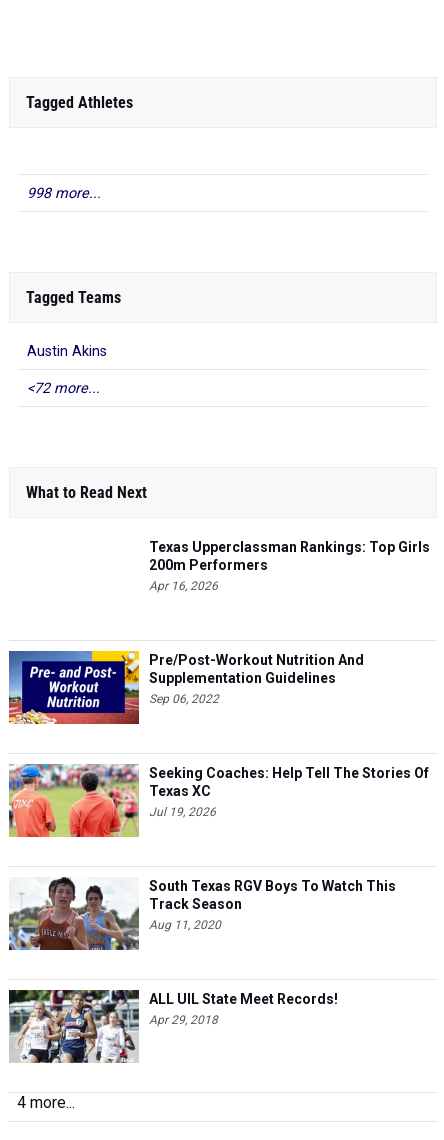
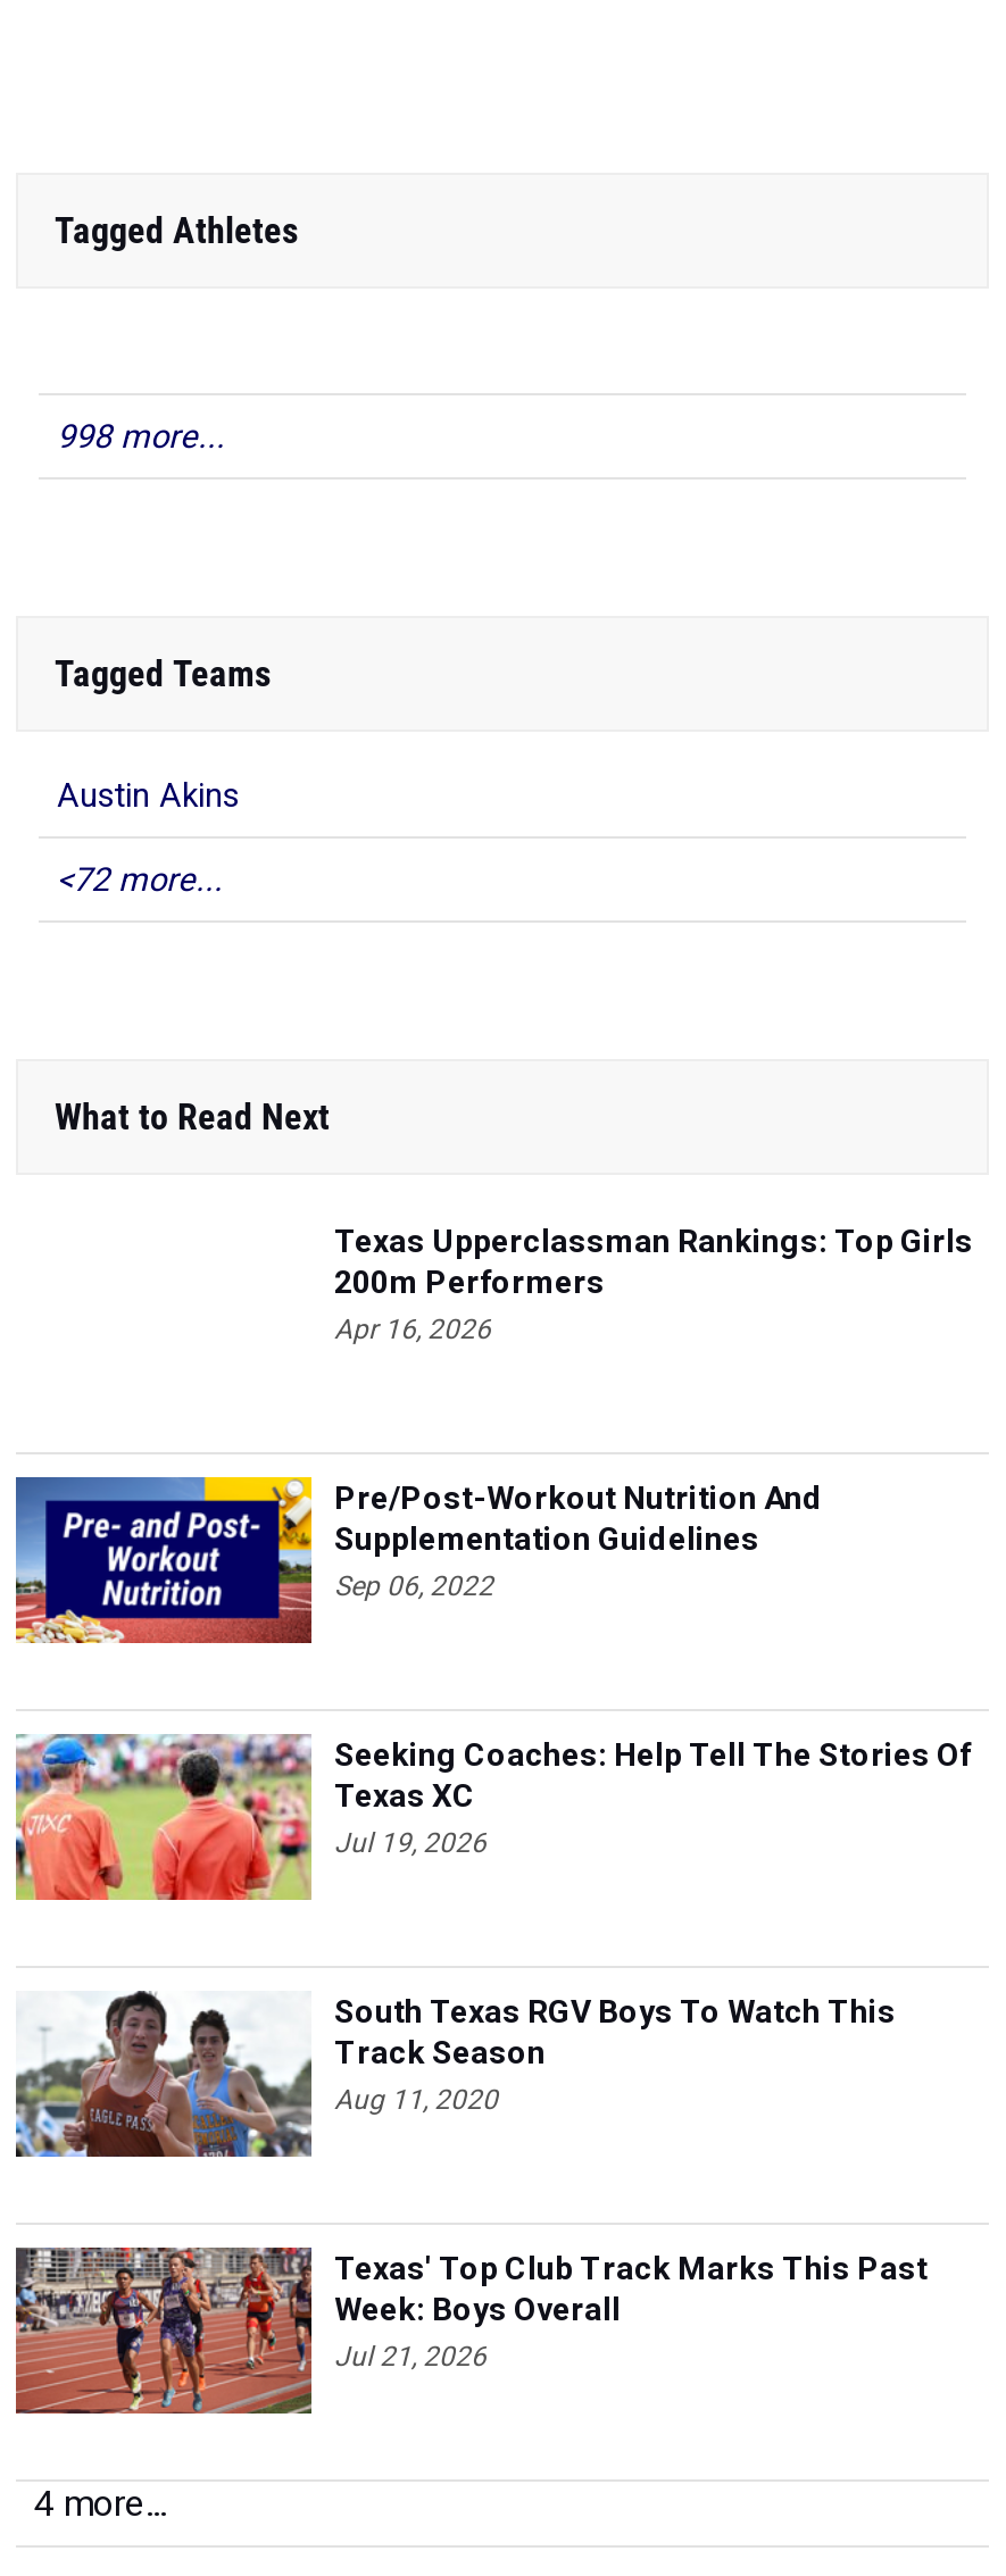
- [image]
- ALL UIL State Meet Records!
- Apr 29, 2018
+ [image]
+ Texas' Top Club Track Marks This Past
+ Week: Boys Overall
+ Jul 21, 2026
